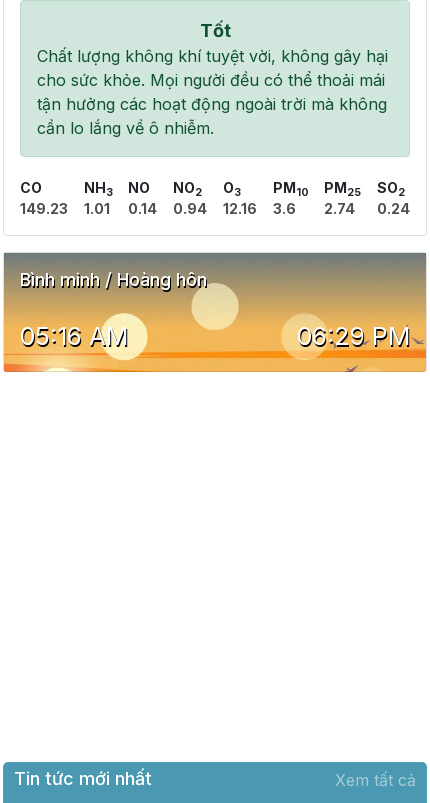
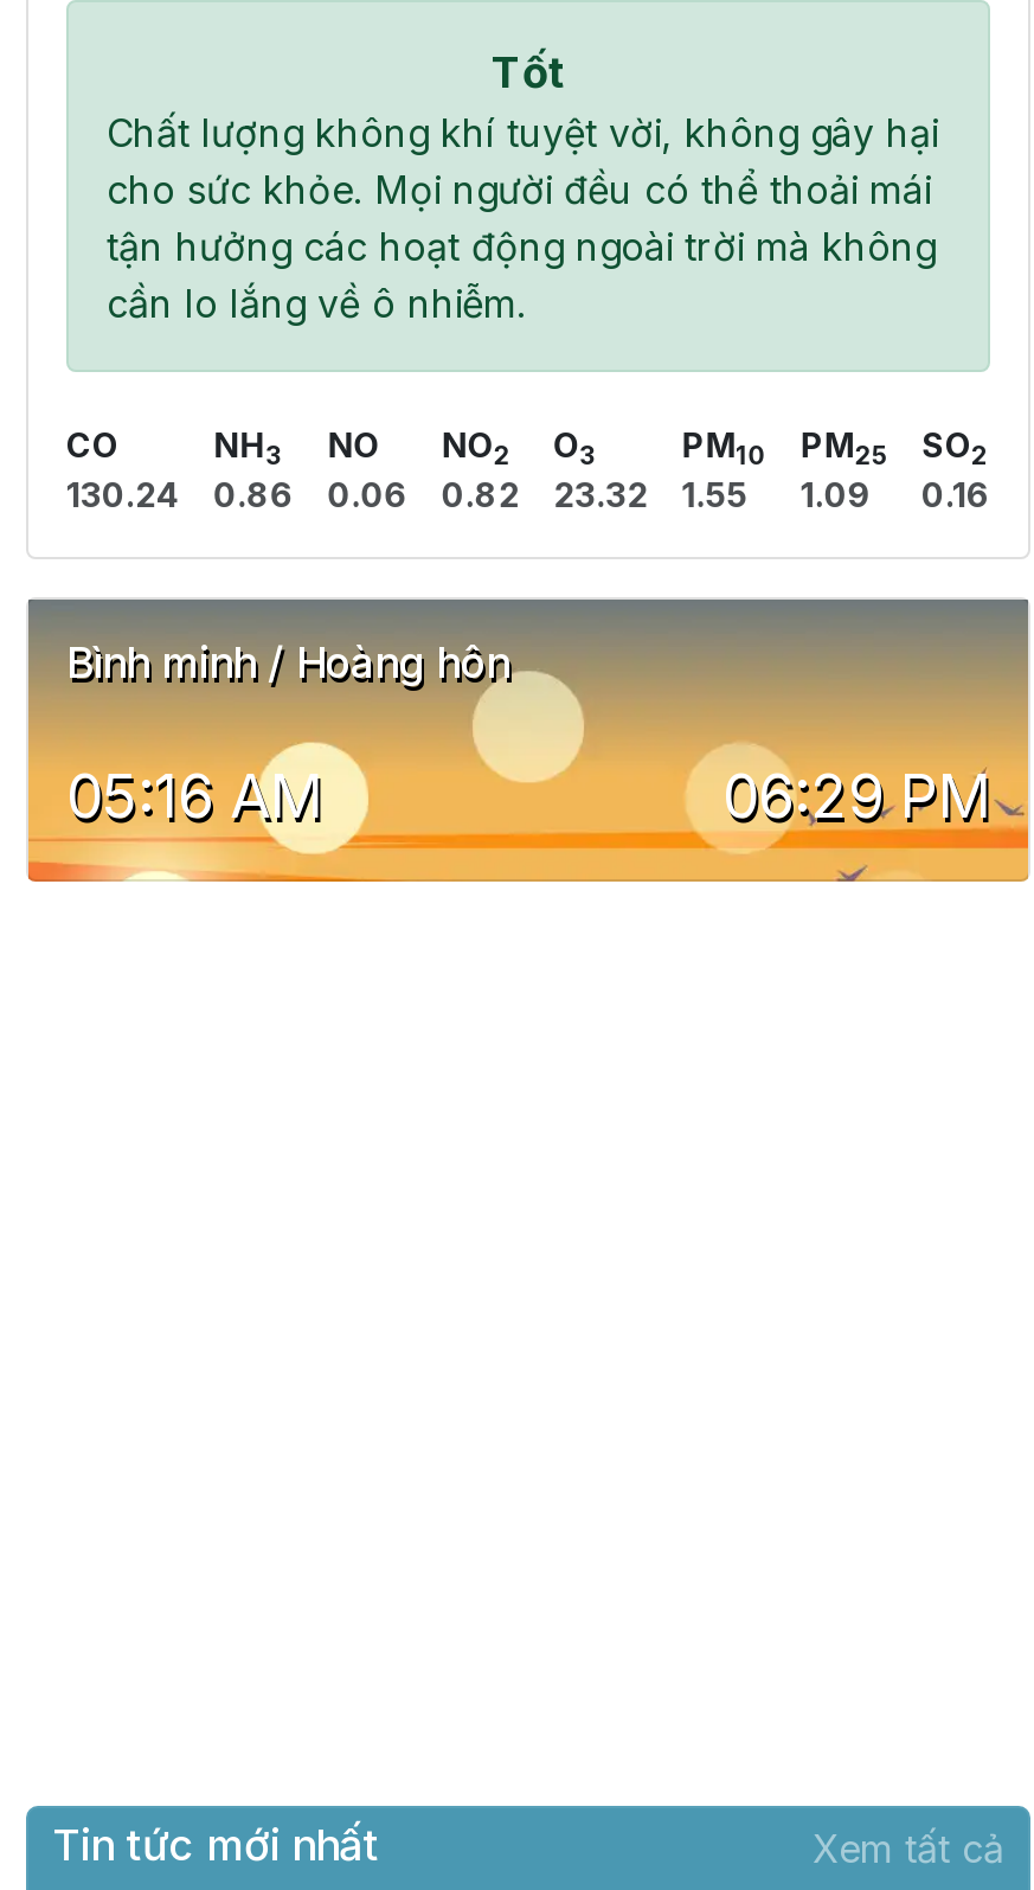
- 149.23
+ 130.24

- 1.01
+ 0.86

- 0.14
+ 0.06

- 0.94
+ 0.82

- 12.16
+ 23.32

- 3.6
+ 1.55

- 2.74
+ 1.09

- 0.24
+ 0.16
